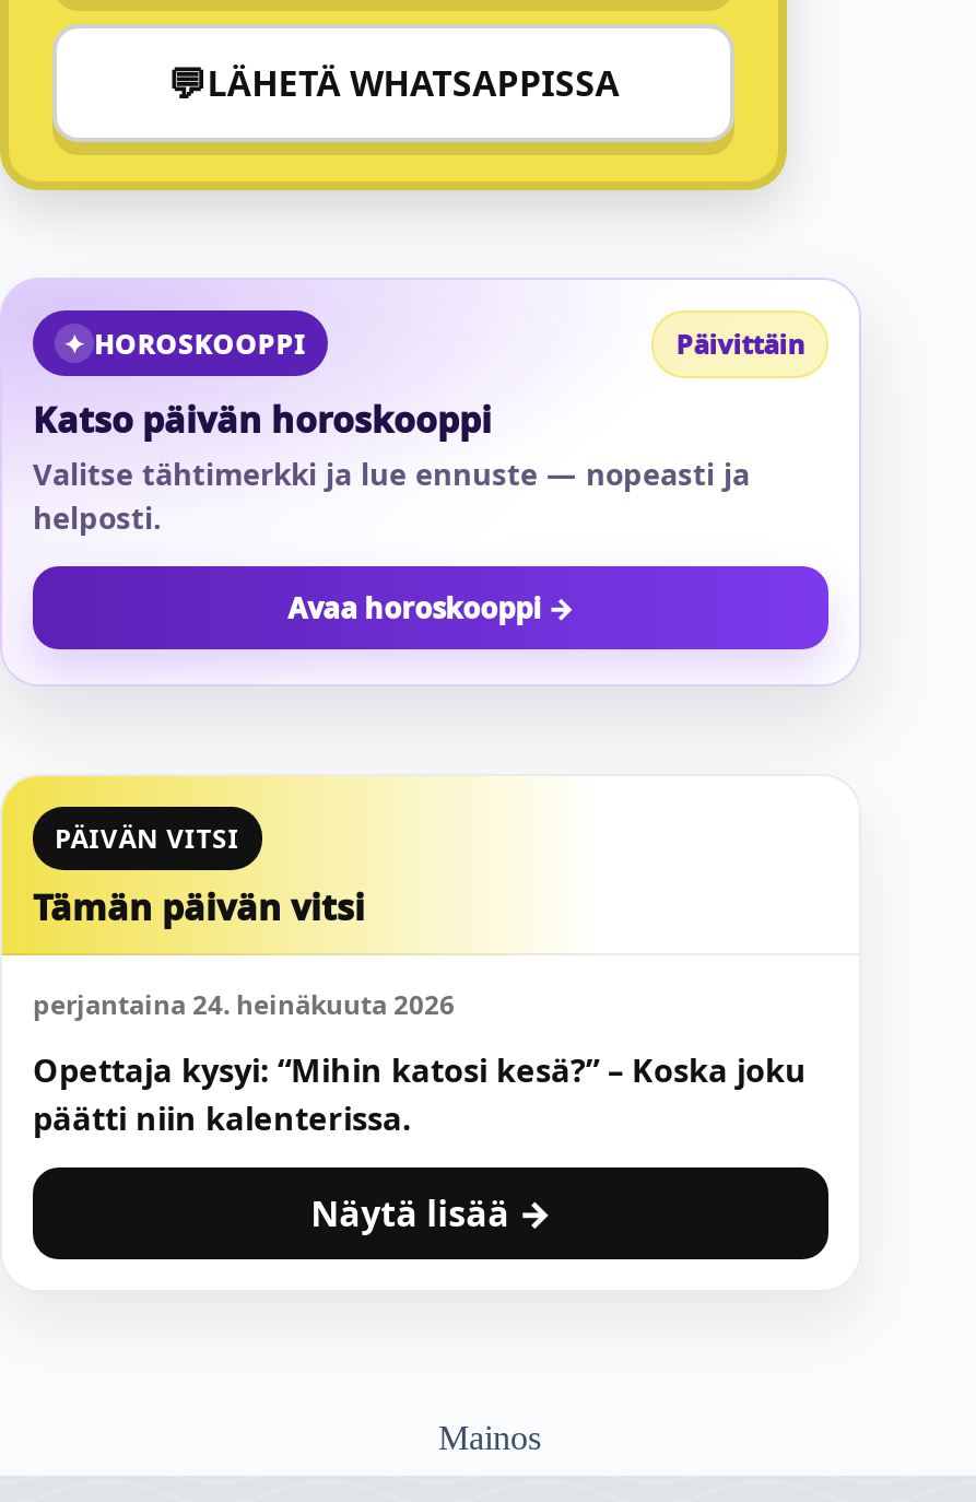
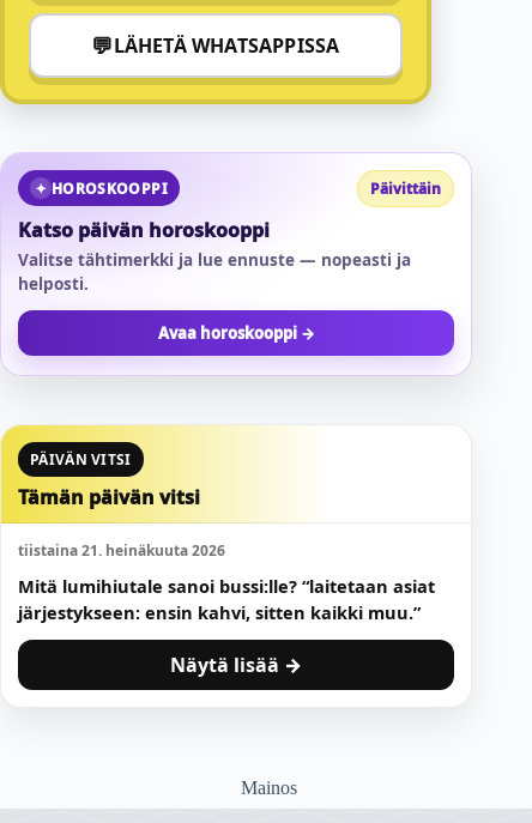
- perjantaina 24. heinäkuuta 2026
+ tiistaina 21. heinäkuuta 2026

- Opettaja kysyi: “Mihin katosi kesä?” – Koska joku
- päätti niin kalenterissa.
+ Mitä lumihiutale sanoi bussi:lle? “laitetaan asiat
+ järjestykseen: ensin kahvi, sitten kaikki muu.”
